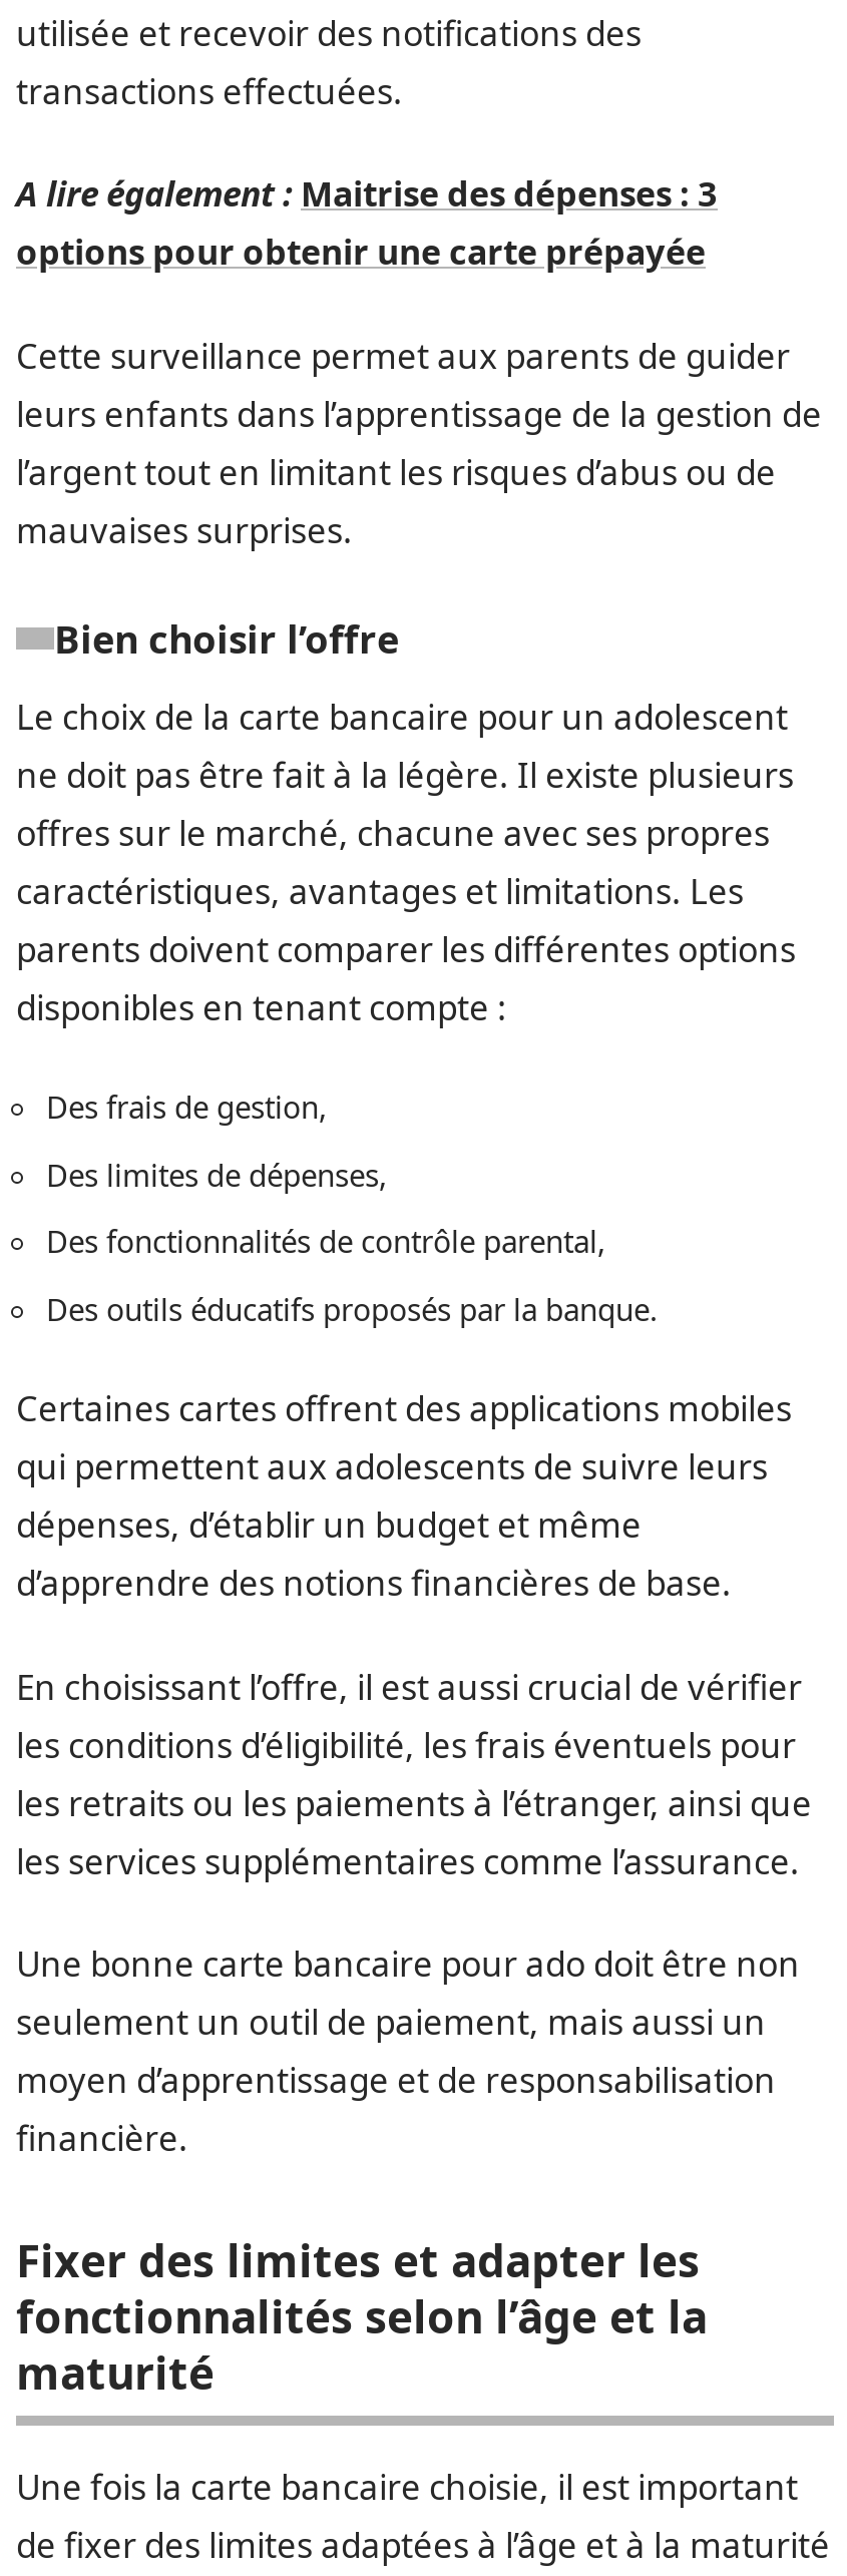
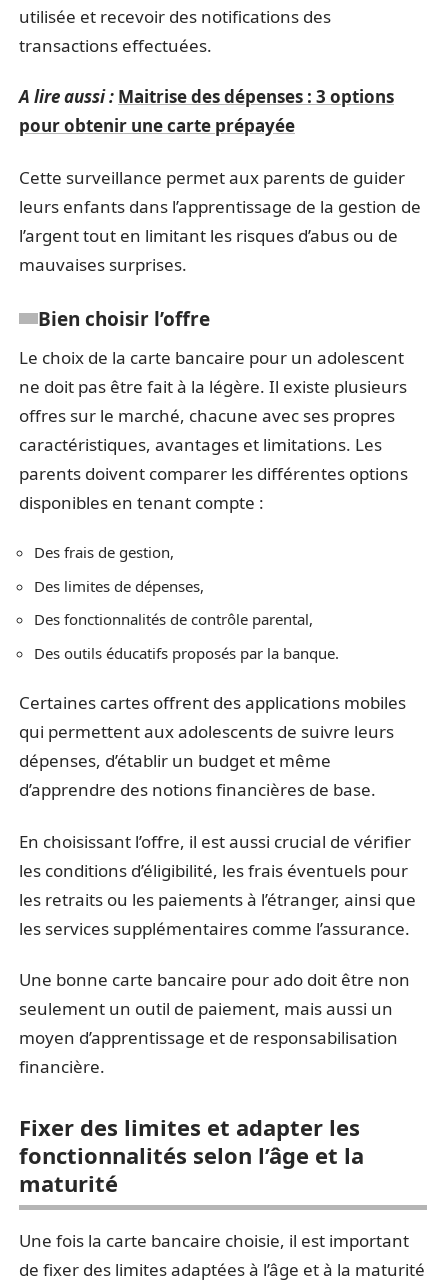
- A lire également : Maitrise des dépenses : 3
- options pour obtenir une carte prépayée
+ A lire aussi : Maitrise des dépenses : 3 options
+ pour obtenir une carte prépayée
